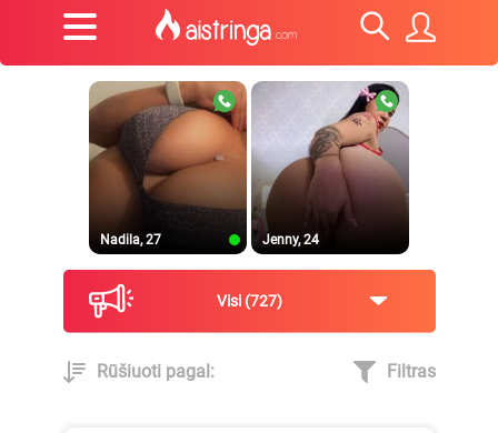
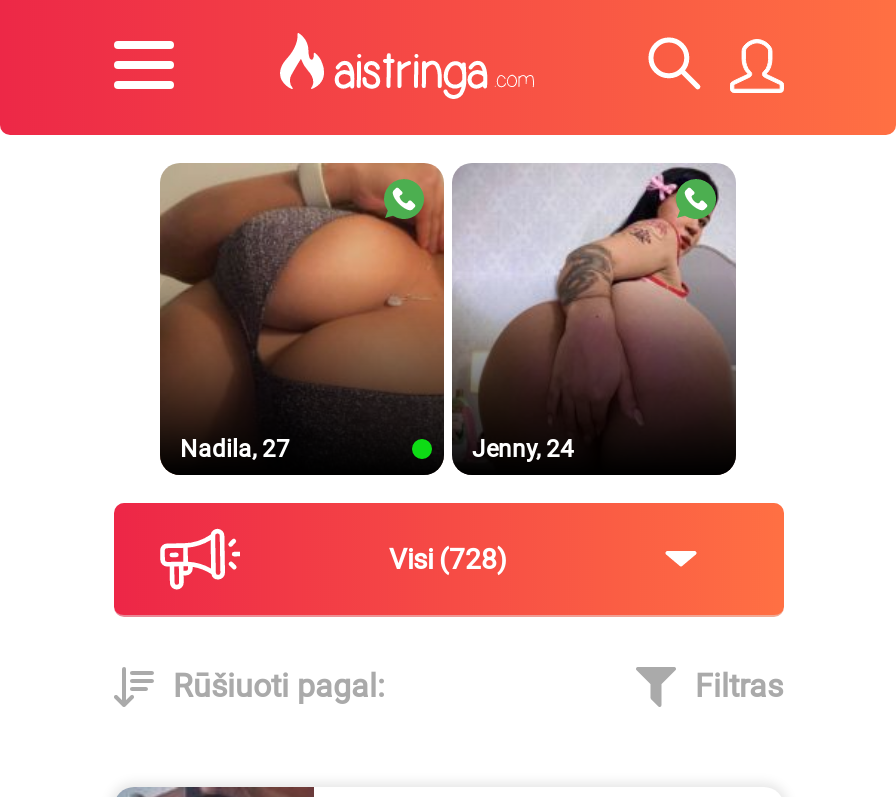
- Visi 727
+ Visi 728
